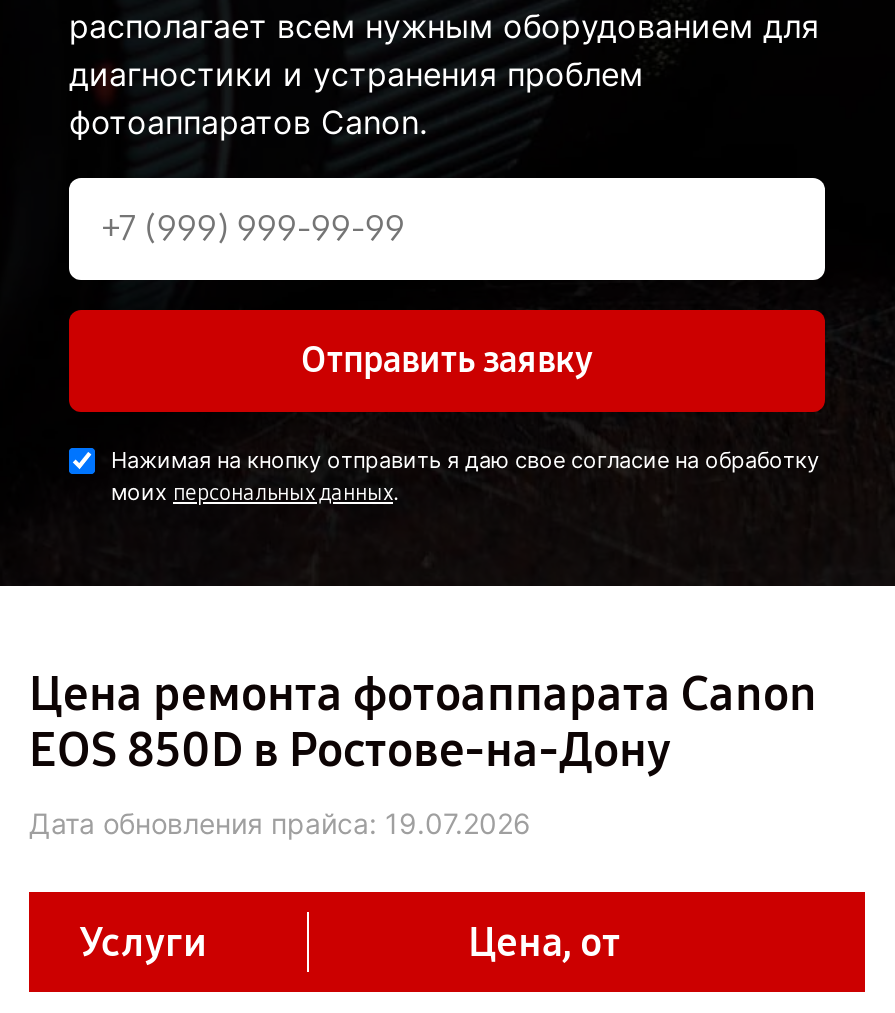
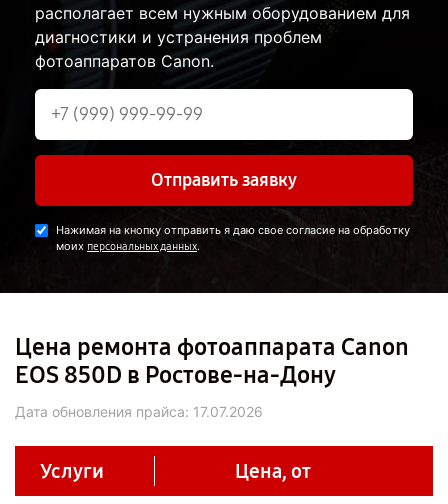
- Дата обновления прайса: 19.07.2026
+ Дата обновления прайса: 17.07.2026
